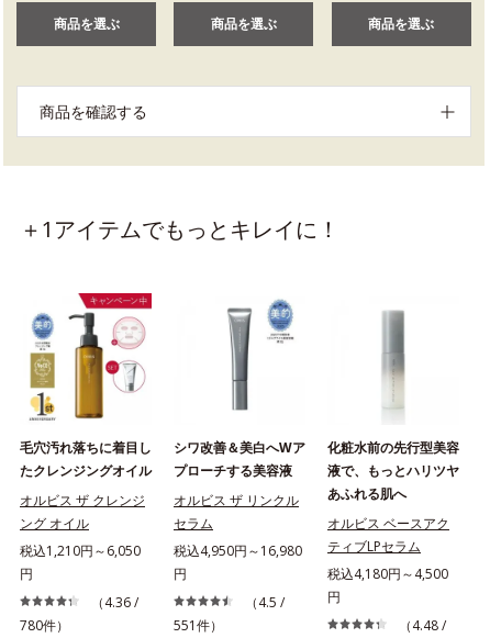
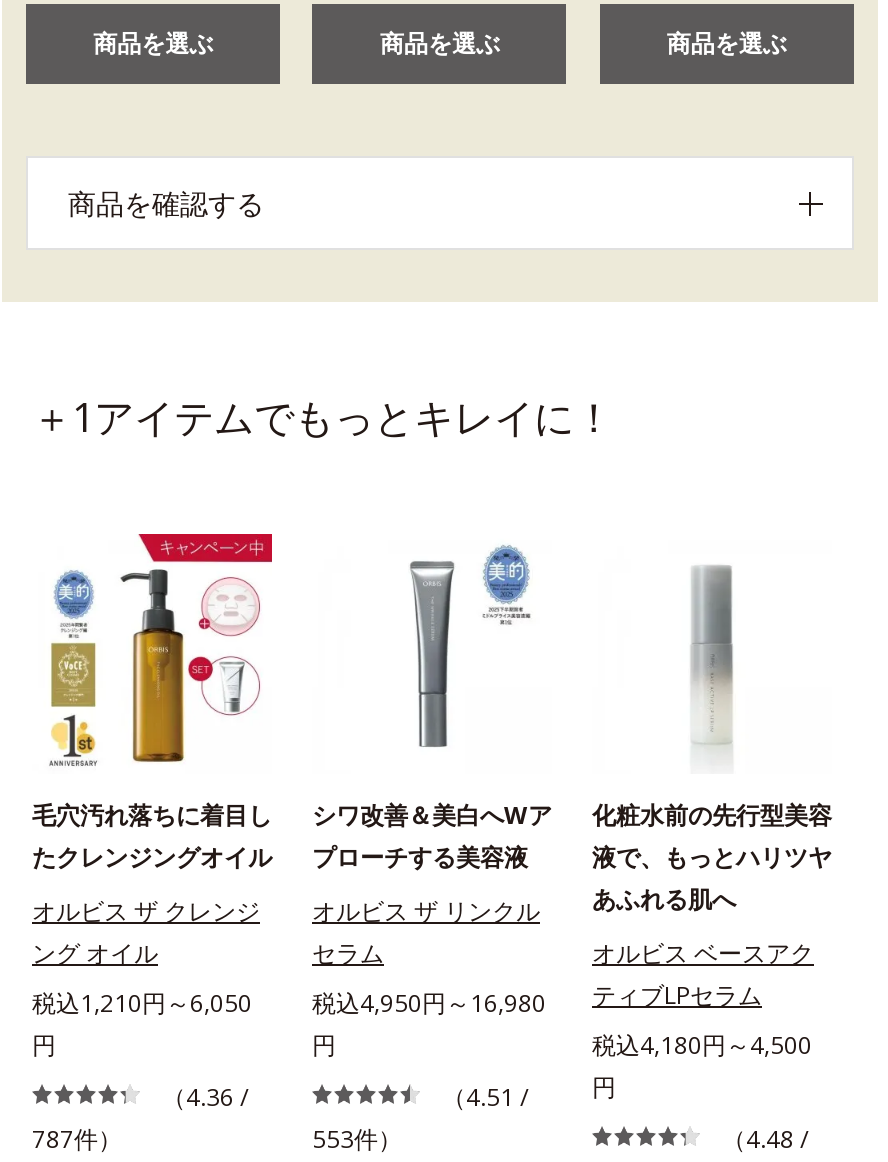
- （4.5 /
+ （4.51 /

- 780件）
+ 787件）

- 551件）
+ 553件）
